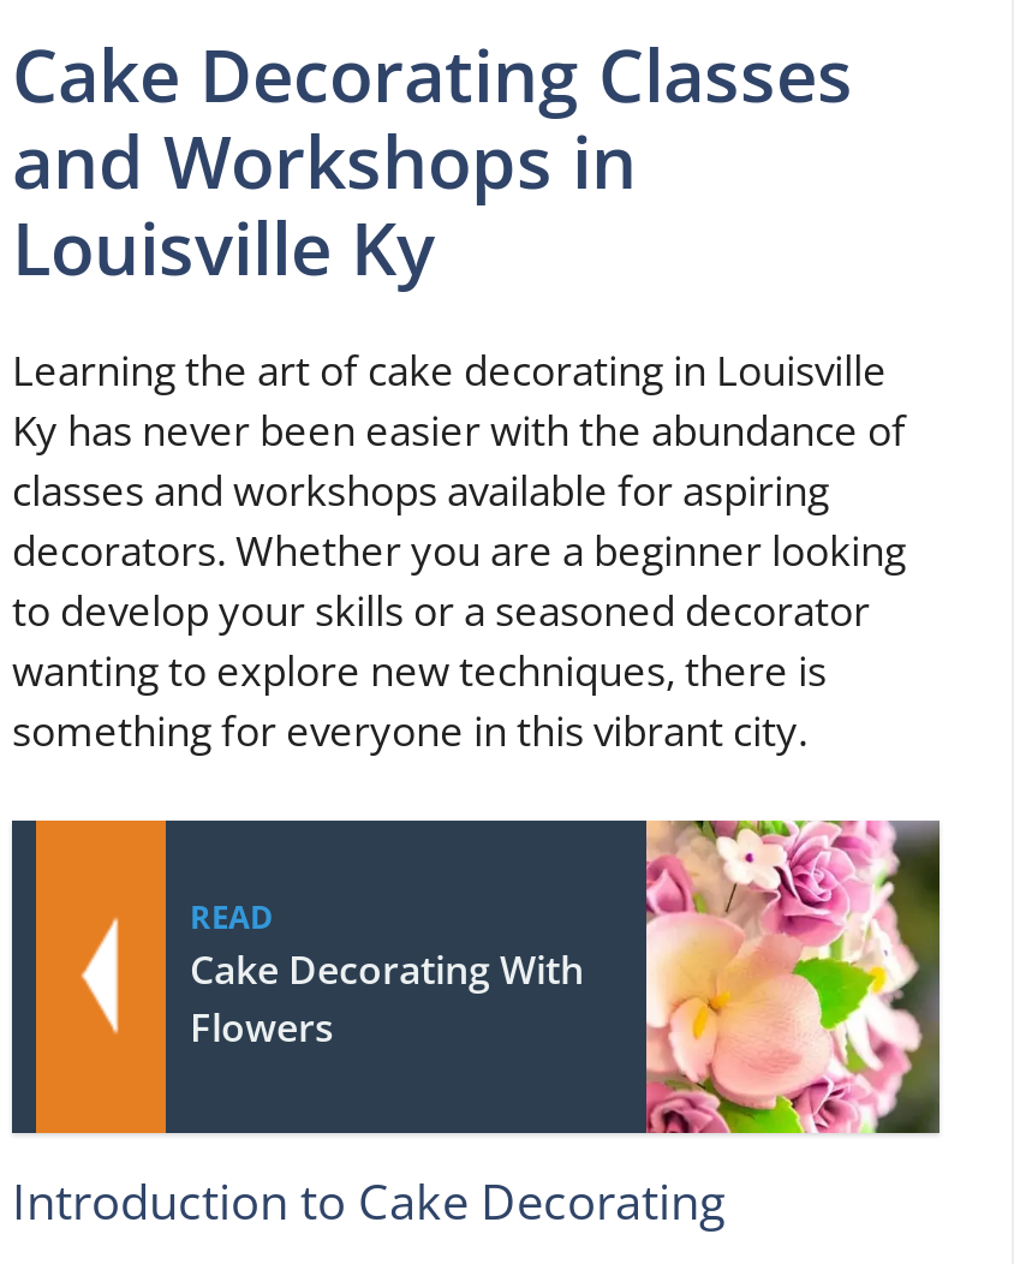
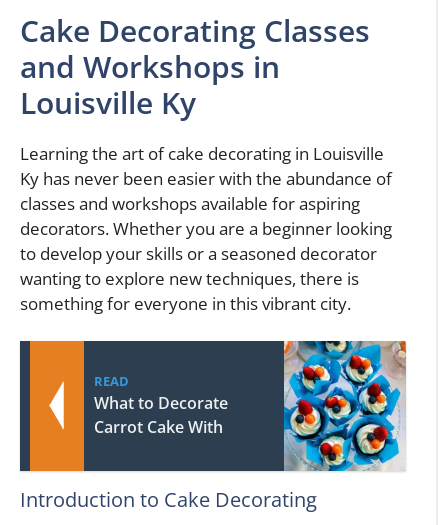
- [image]
+ [image]

- Cake Decorating With
- Flowers
+ What to Decorate
+ Carrot Cake With
